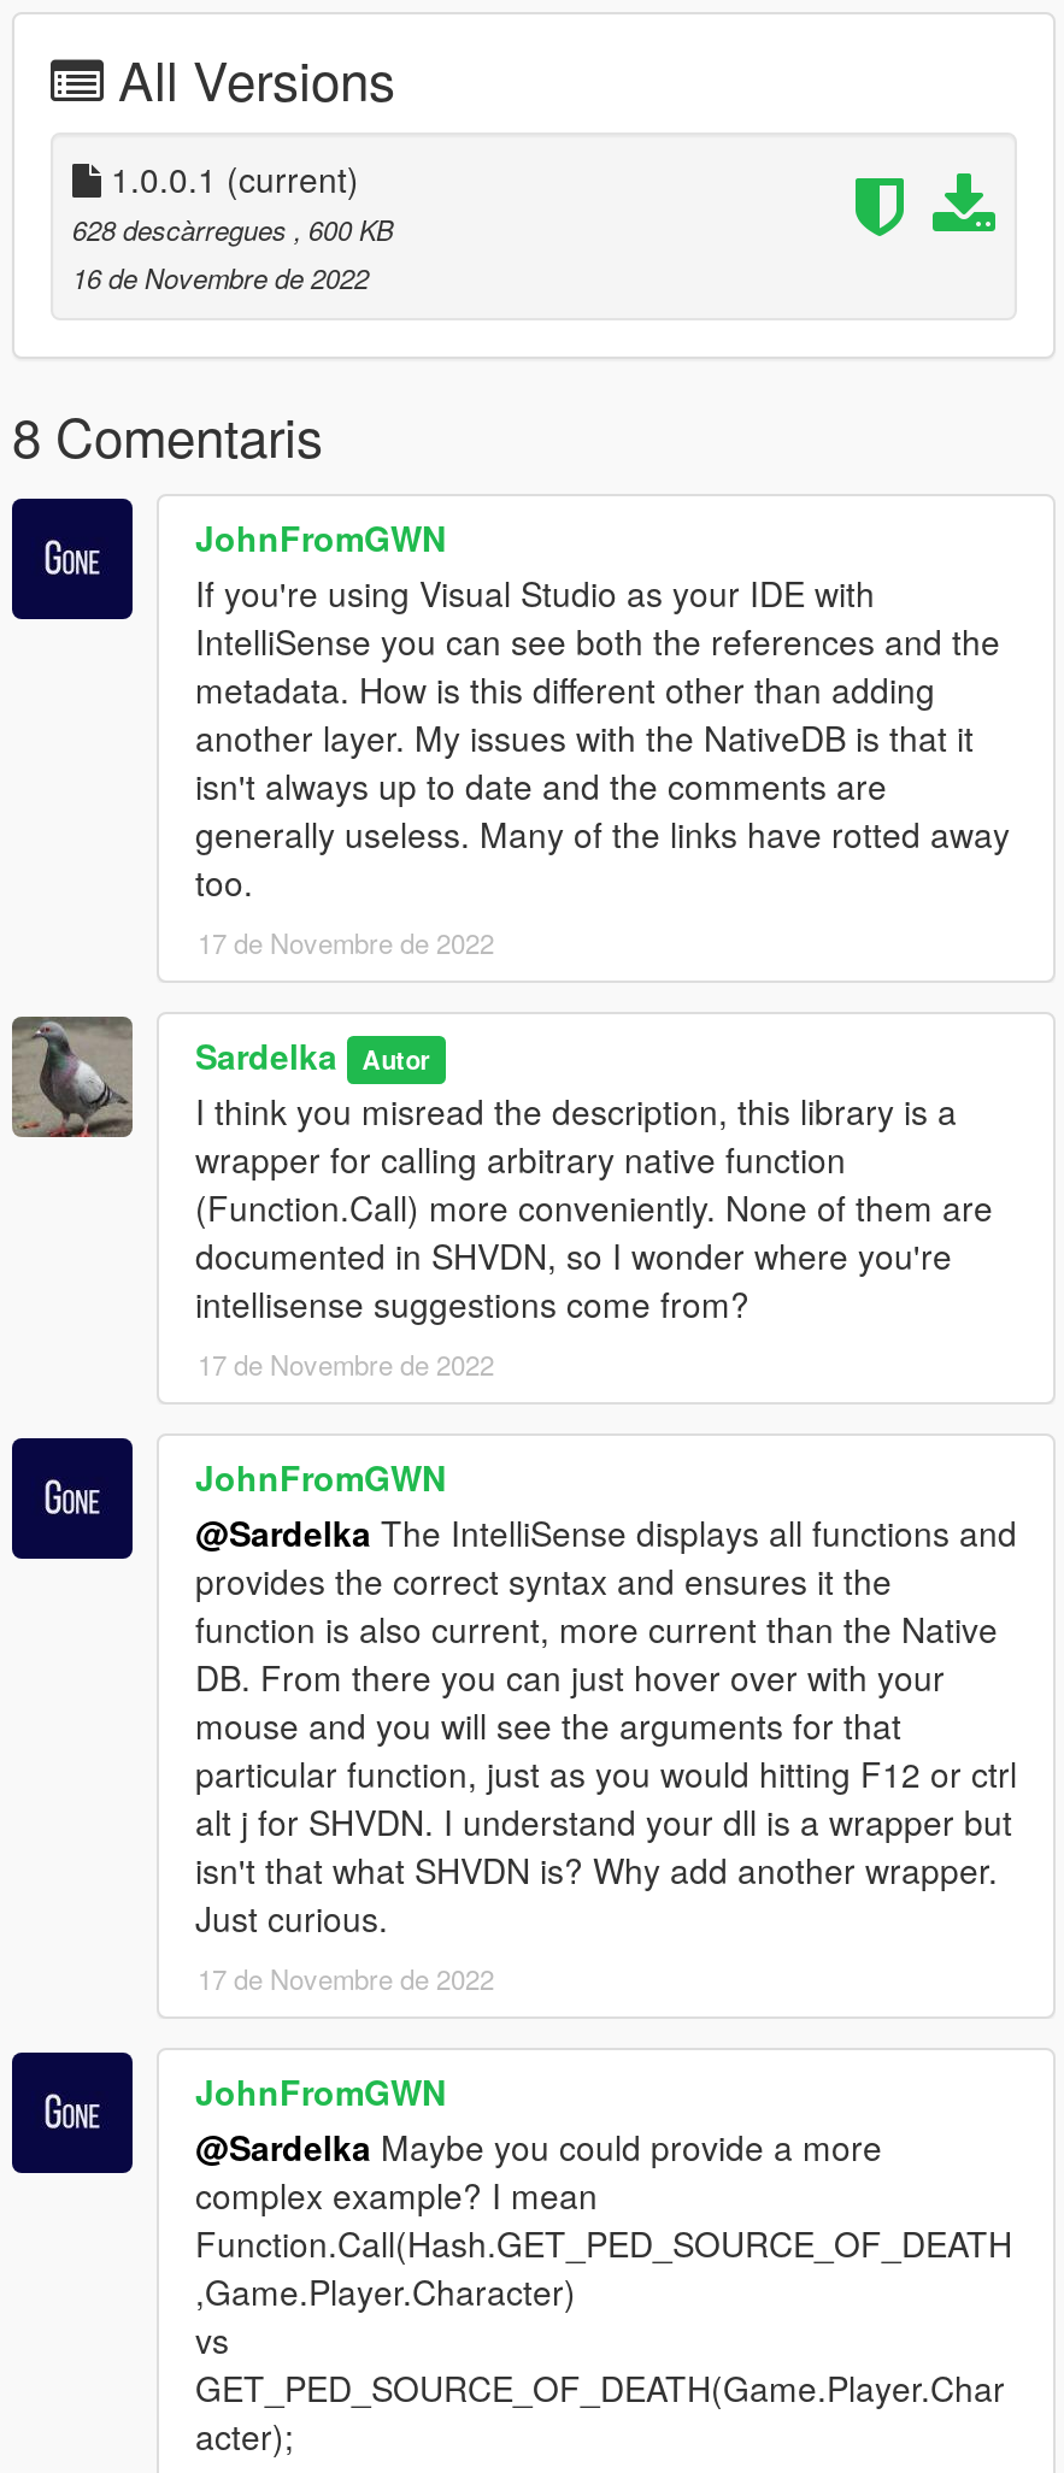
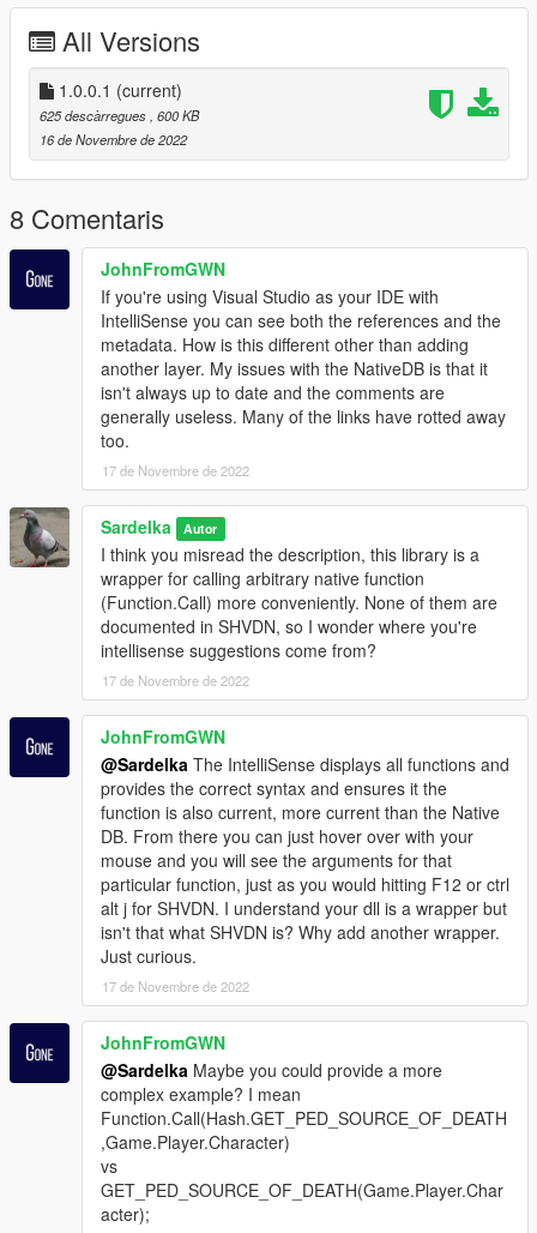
- 628 descàrregues, 600 KB
+ 625 descàrregues, 600 KB
